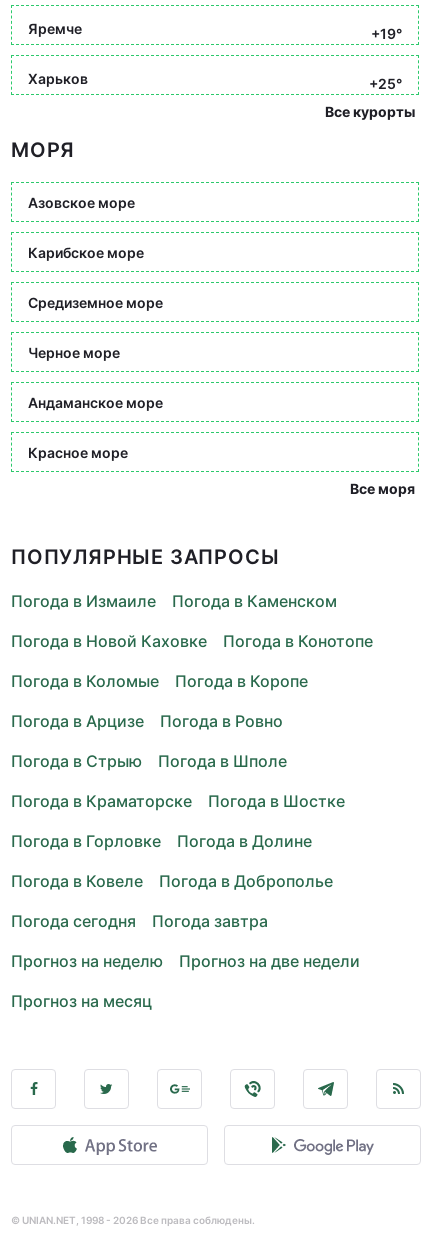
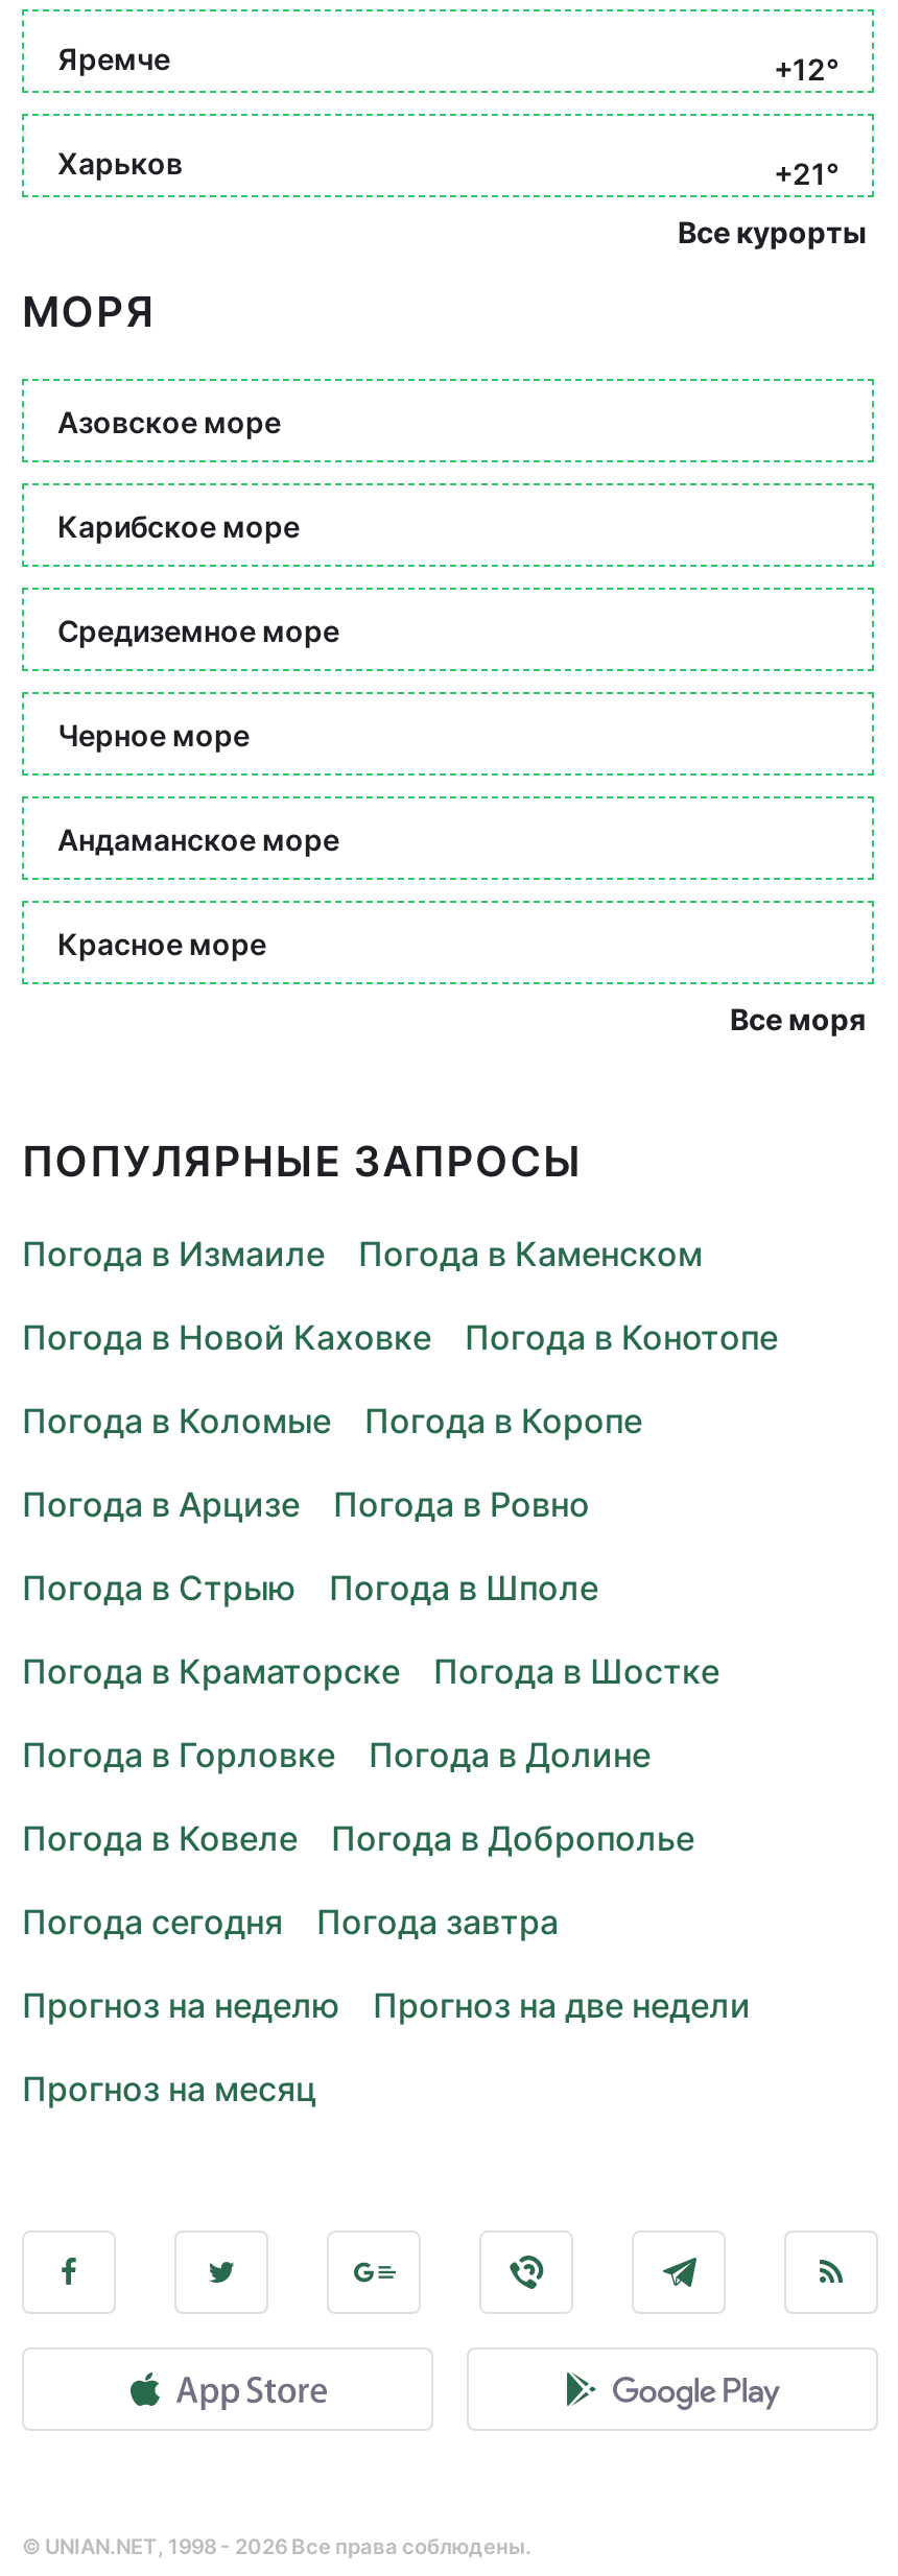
- +19°
+ +12°

- +25°
+ +21°
